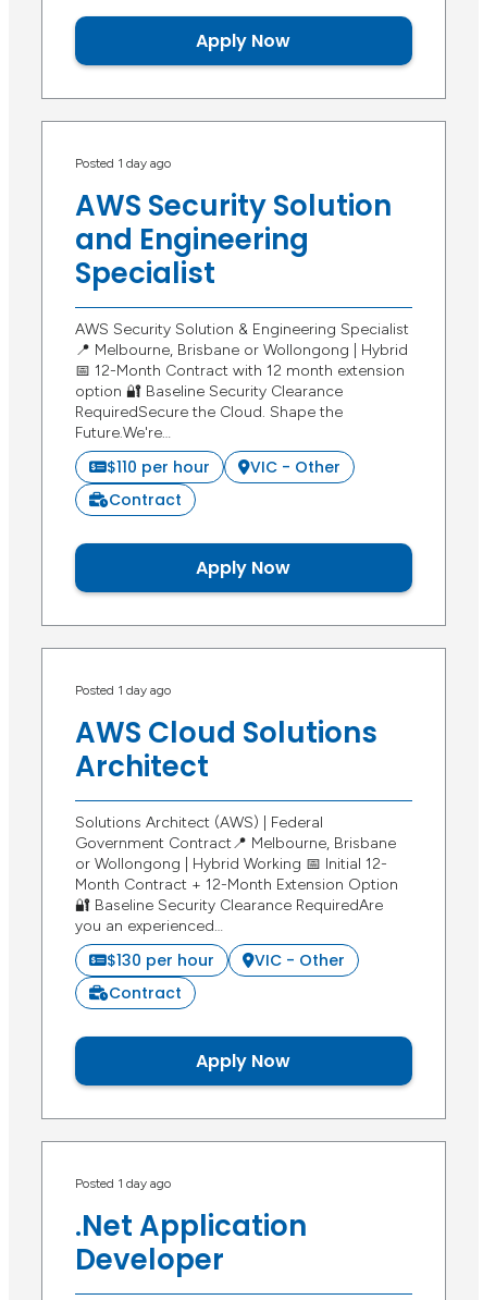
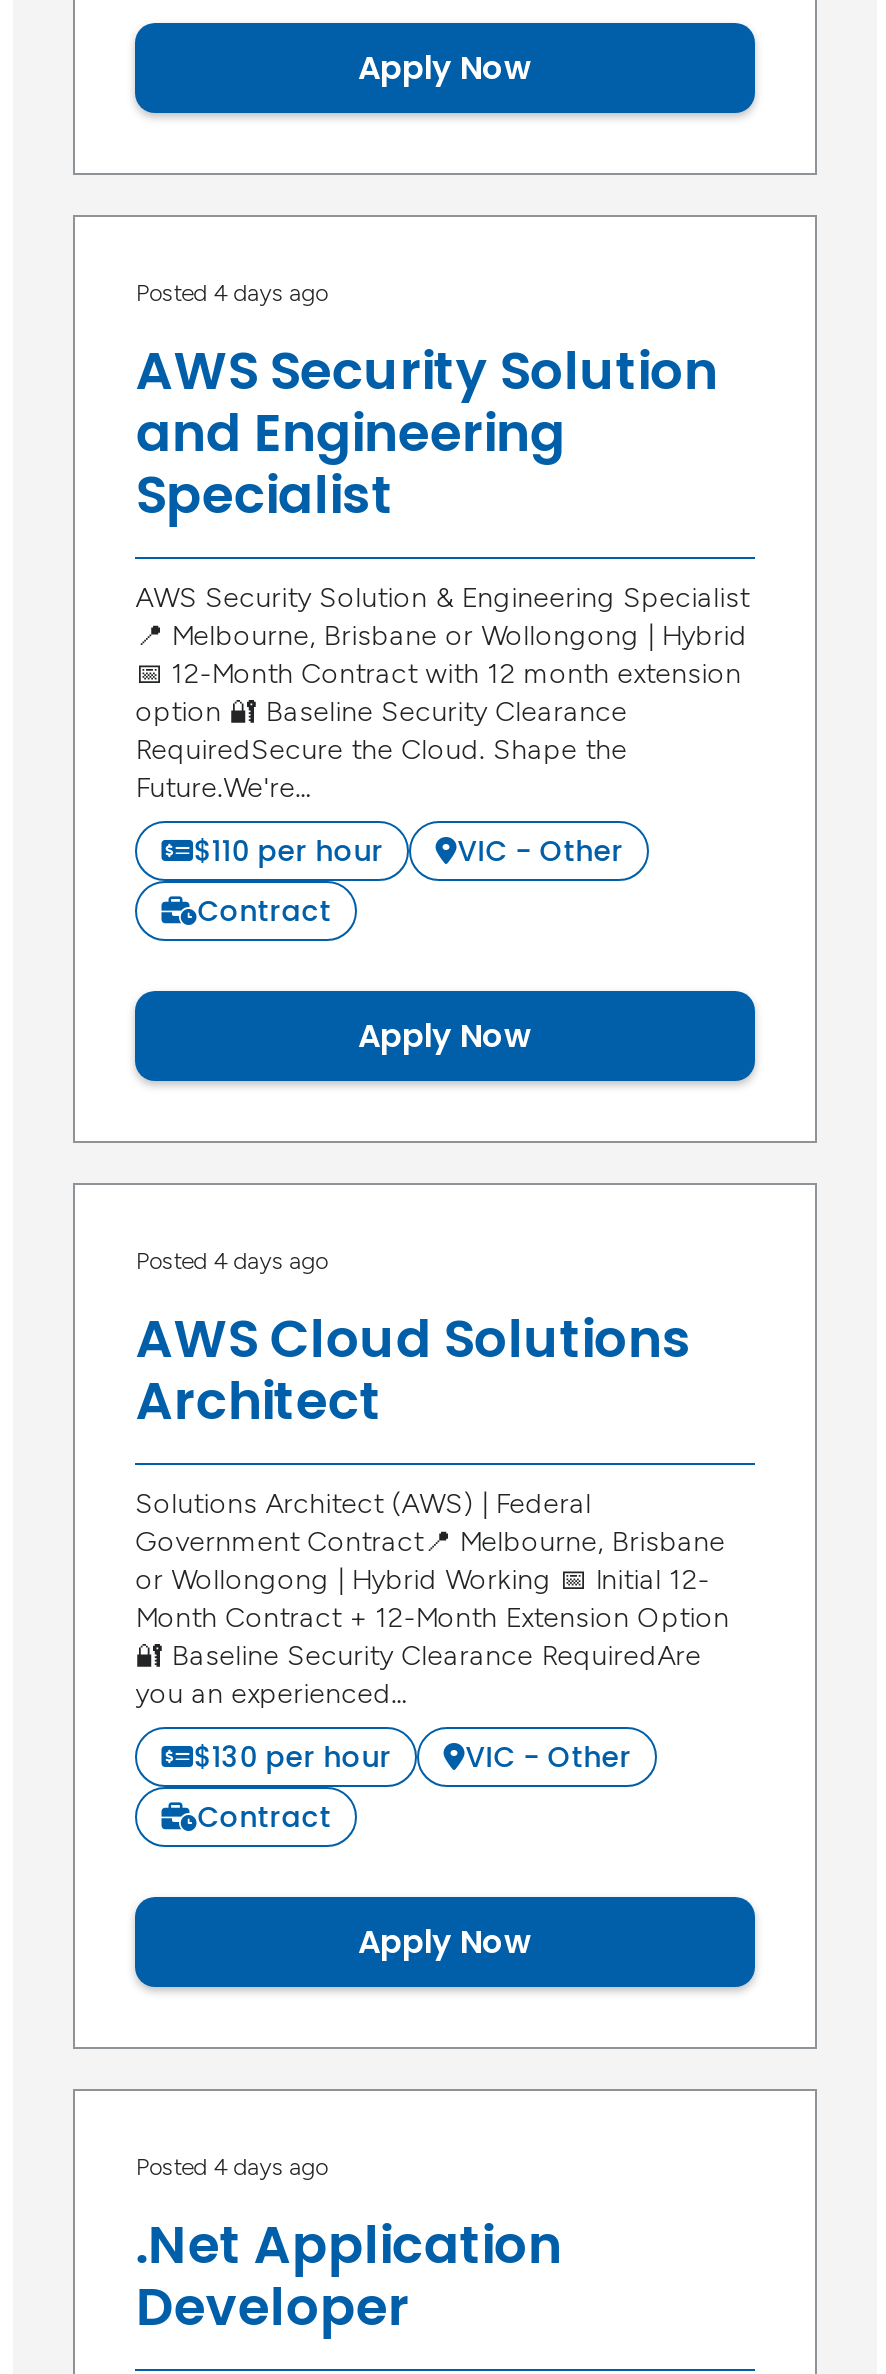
- Posted 1 day ago
+ Posted 4 days ago

- Posted 1 day ago
+ Posted 4 days ago

- Posted 1 day ago
+ Posted 4 days ago
